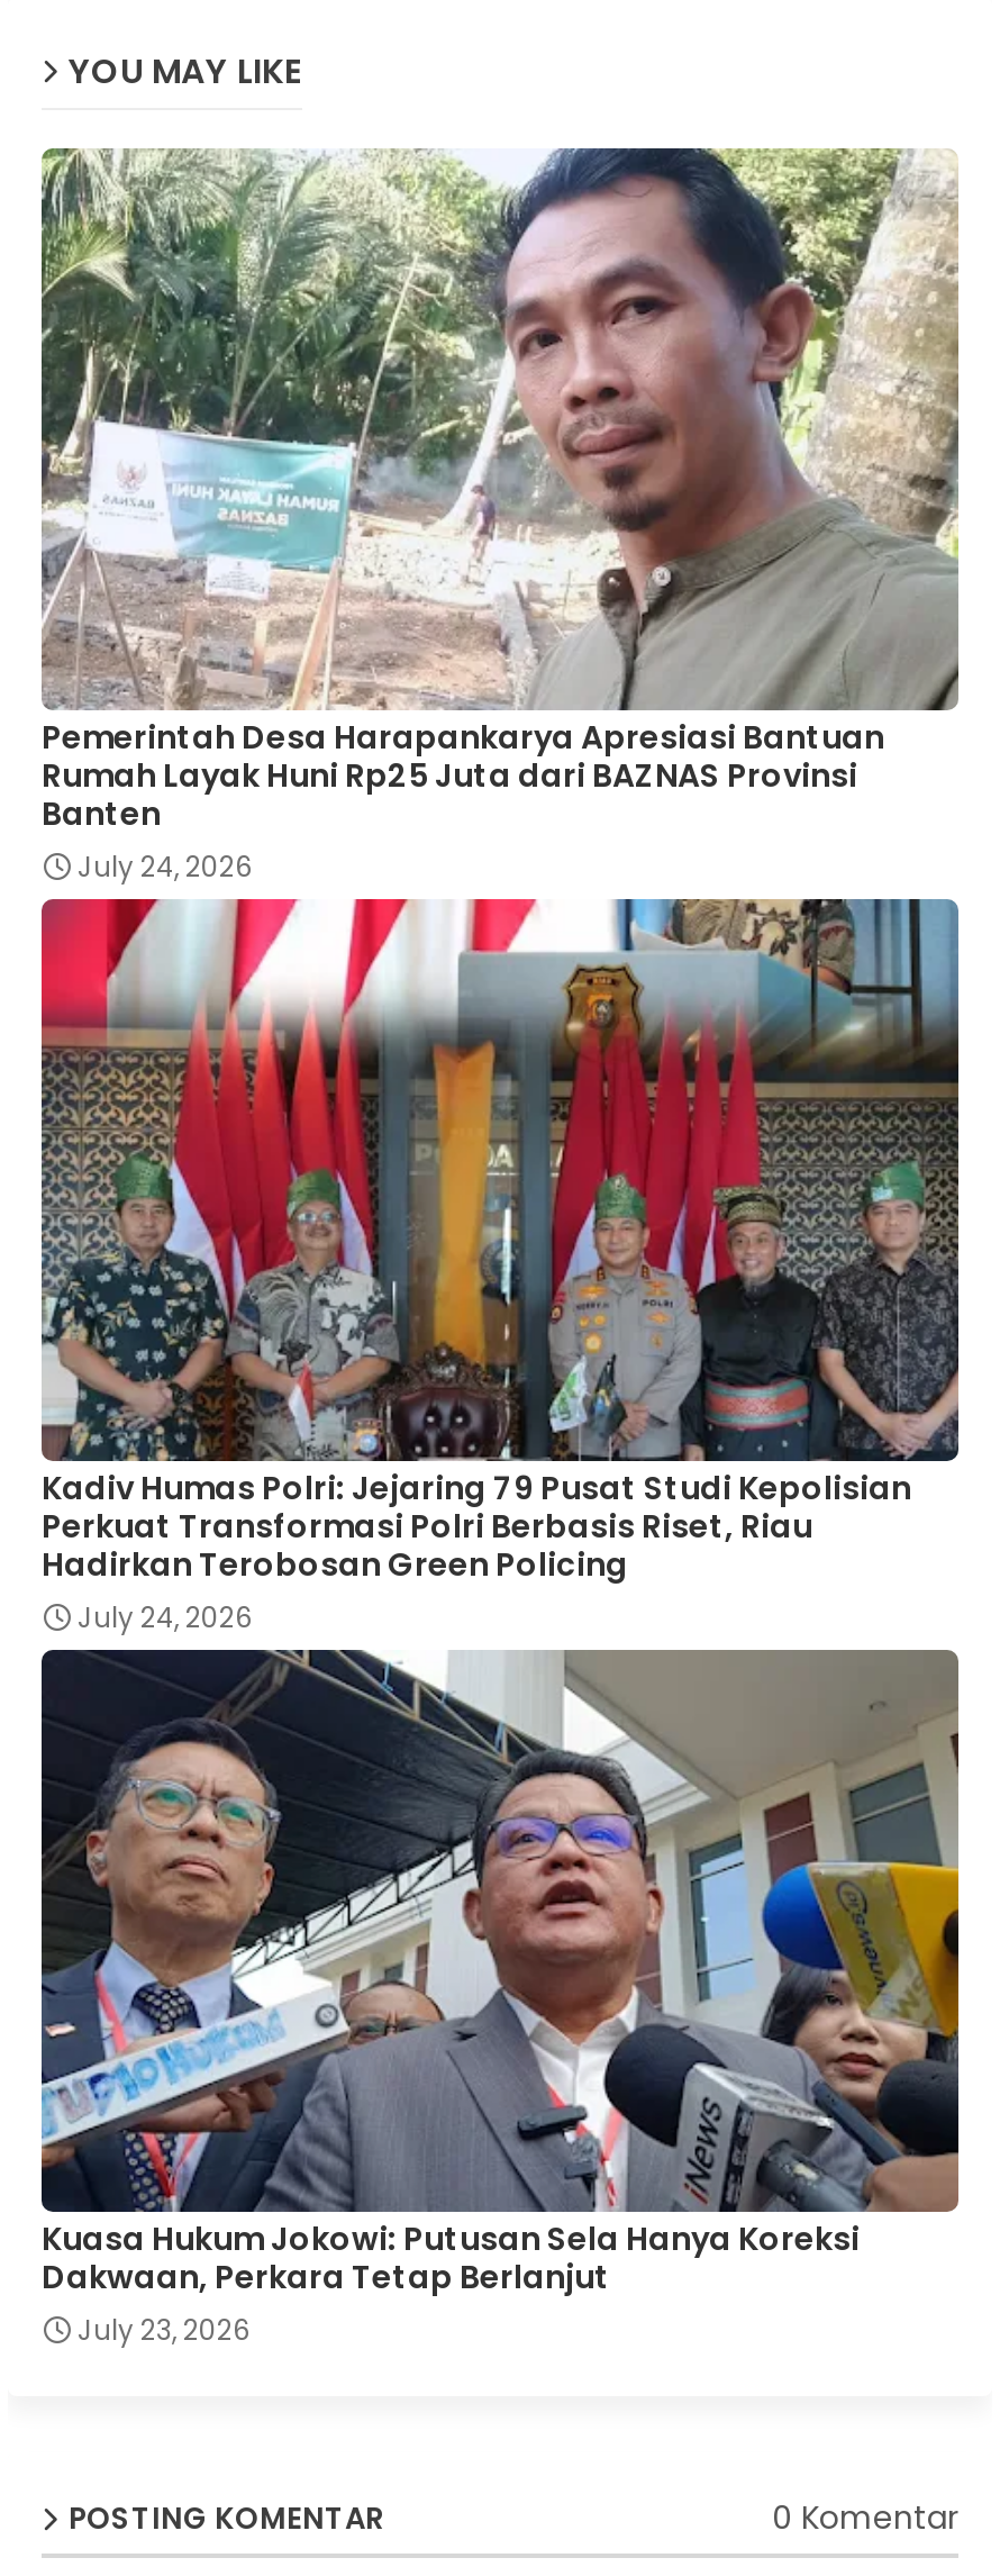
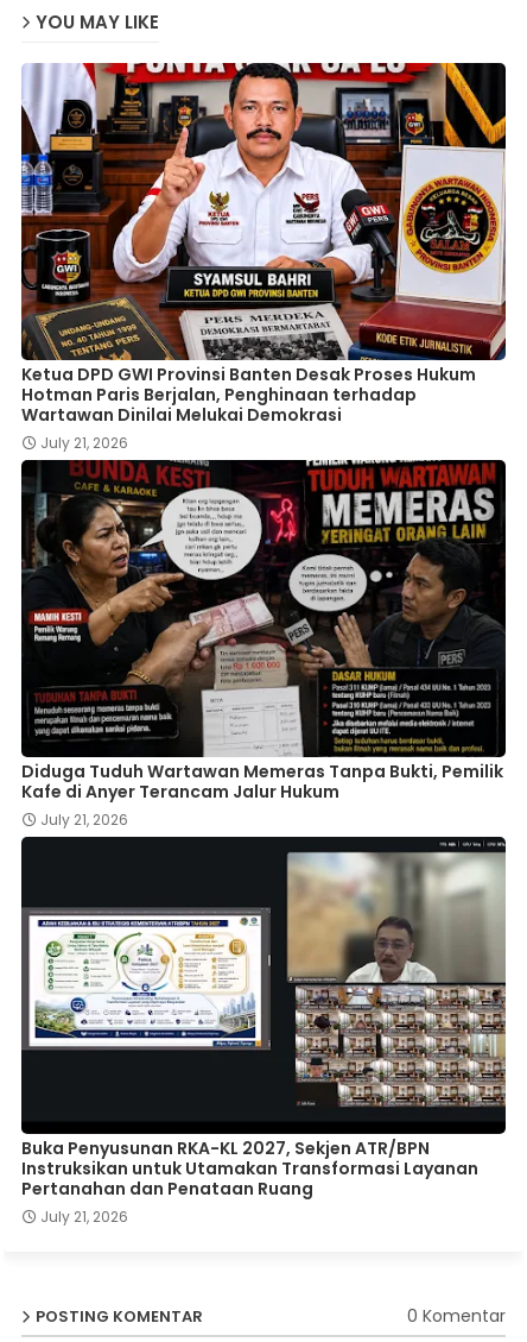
- [image]
- Pemerintah Desa Harapankarya Apresiasi Bantuan
- Rumah Layak Huni Rp25 Juta dari BAZNAS Provinsi
- Banten
- July 24, 2026
+ [image]
+ Ketua DPD GWI Provinsi Banten Desak Proses Hukum
+ Hotman Paris Berjalan, Penghinaan terhadap
+ Wartawan Dinilai Melukai Demokrasi
+ July 21, 2026

- [image]
- Kadiv Humas Polri: Jejaring 79 Pusat Studi Kepolisian
- Perkuat Transformasi Polri Berbasis Riset, Riau
- Hadirkan Terobosan Green Policing
- July 24, 2026
+ [image]
+ Diduga Tuduh Wartawan Memeras Tanpa Bukti, Pemilik
+ Kafe di Anyer Terancam Jalur Hukum
+ July 21, 2026

- [image]
- Kuasa Hukum Jokowi: Putusan Sela Hanya Koreksi
- Dakwaan, Perkara Tetap Berlanjut
- July 23, 2026
+ [image]
+ Buka Penyusunan RKA-KL 2027, Sekjen ATR/BPN
+ Instruksikan untuk Utamakan Transformasi Layanan
+ Pertanahan dan Penataan Ruang
+ July 21, 2026
